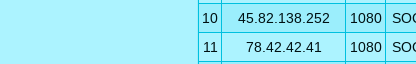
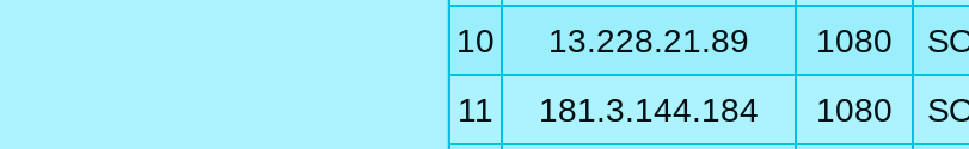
- 45.82.138.252
+ 13.228.21.89

- 78.42.42.41
+ 181.3.144.184
